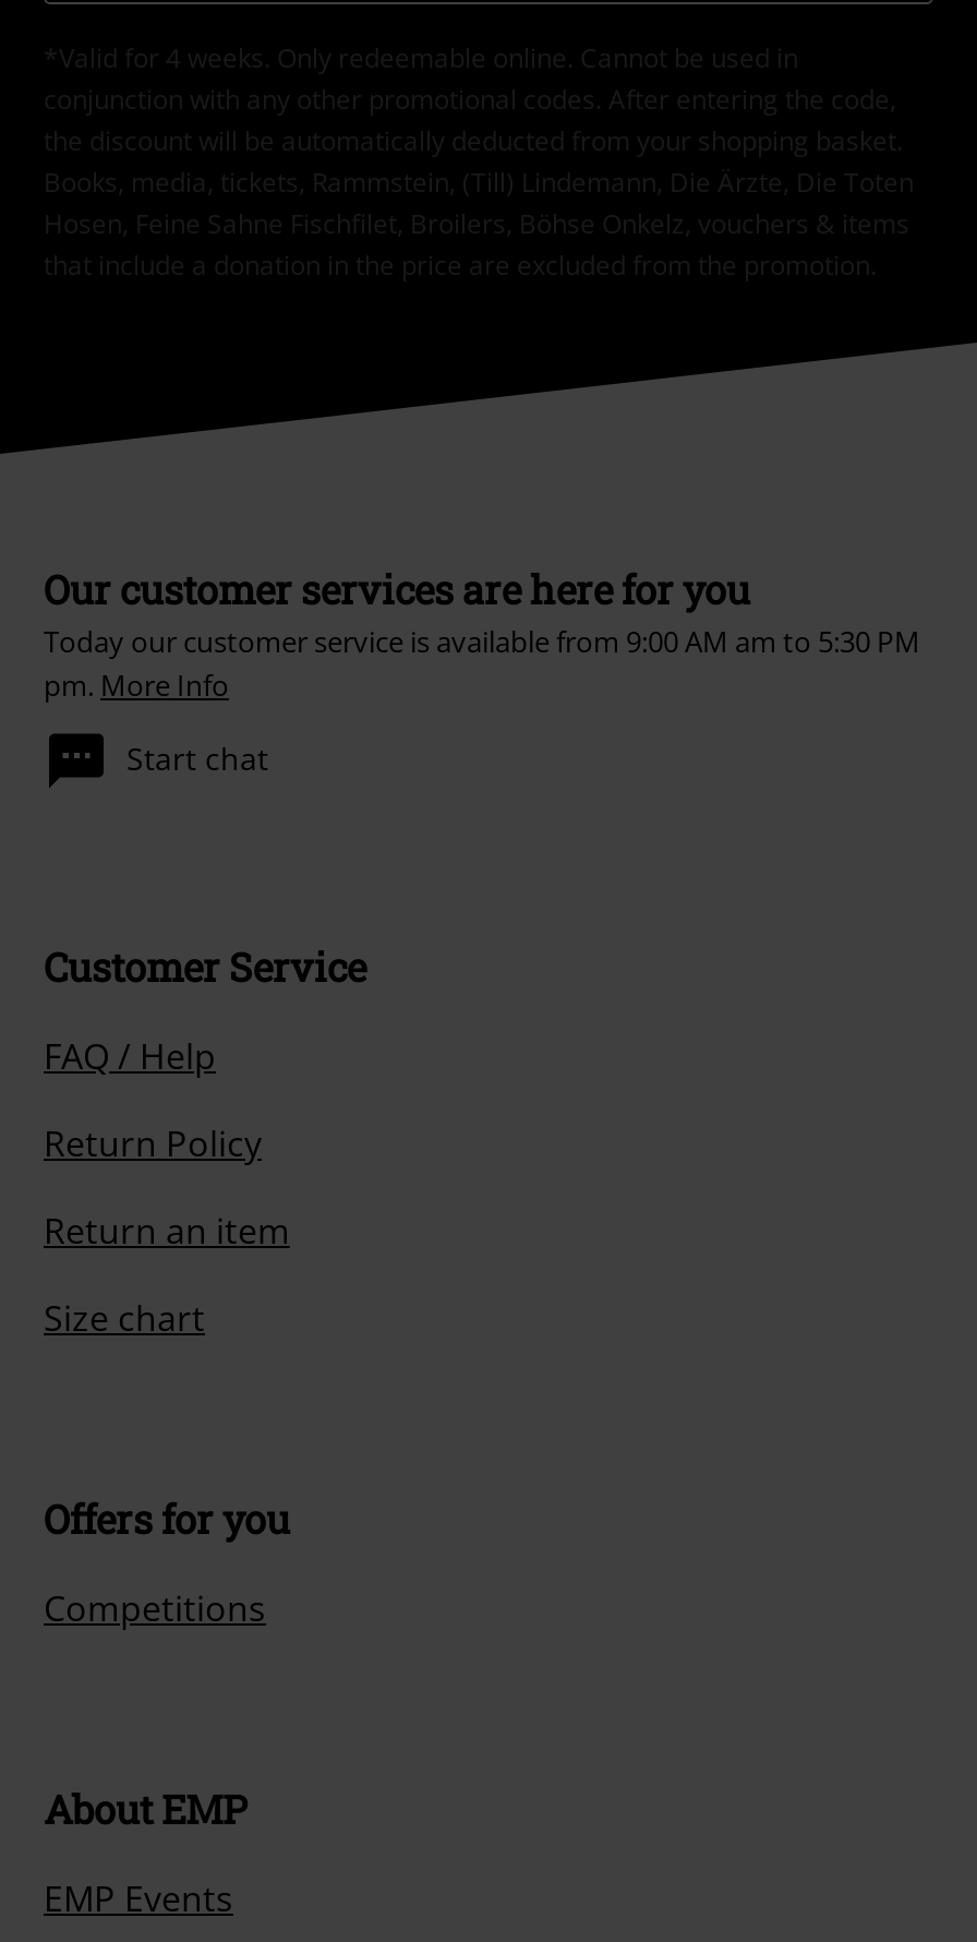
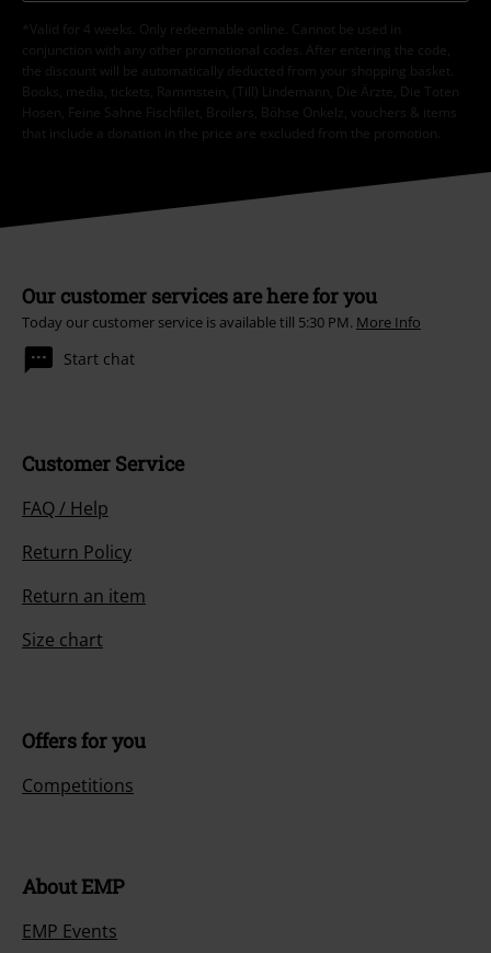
- Today our customer service is available from 9:00 AM am to 5:30 PM
- pm. More Info
+ Today our customer service is available till 5:30 PM. More Info
